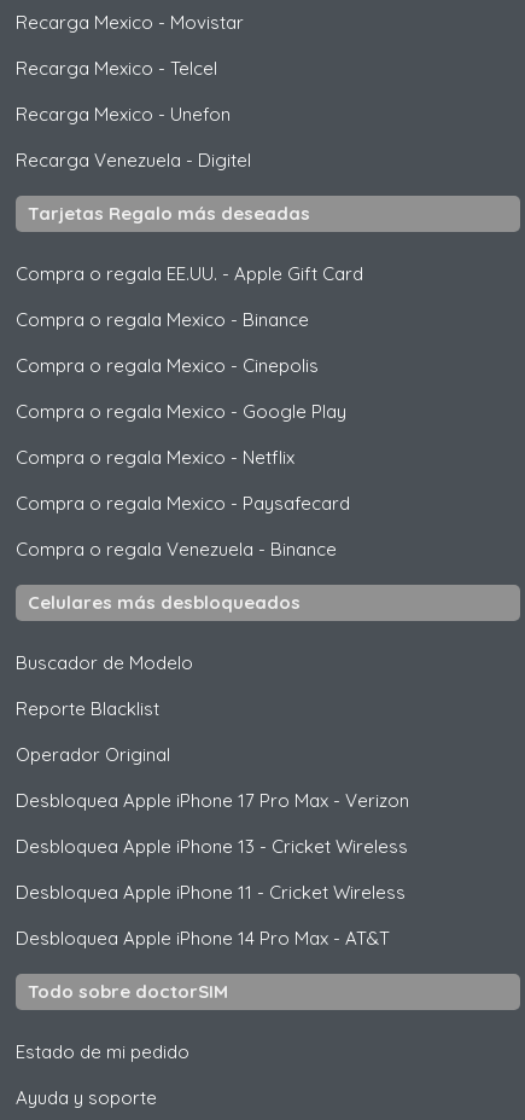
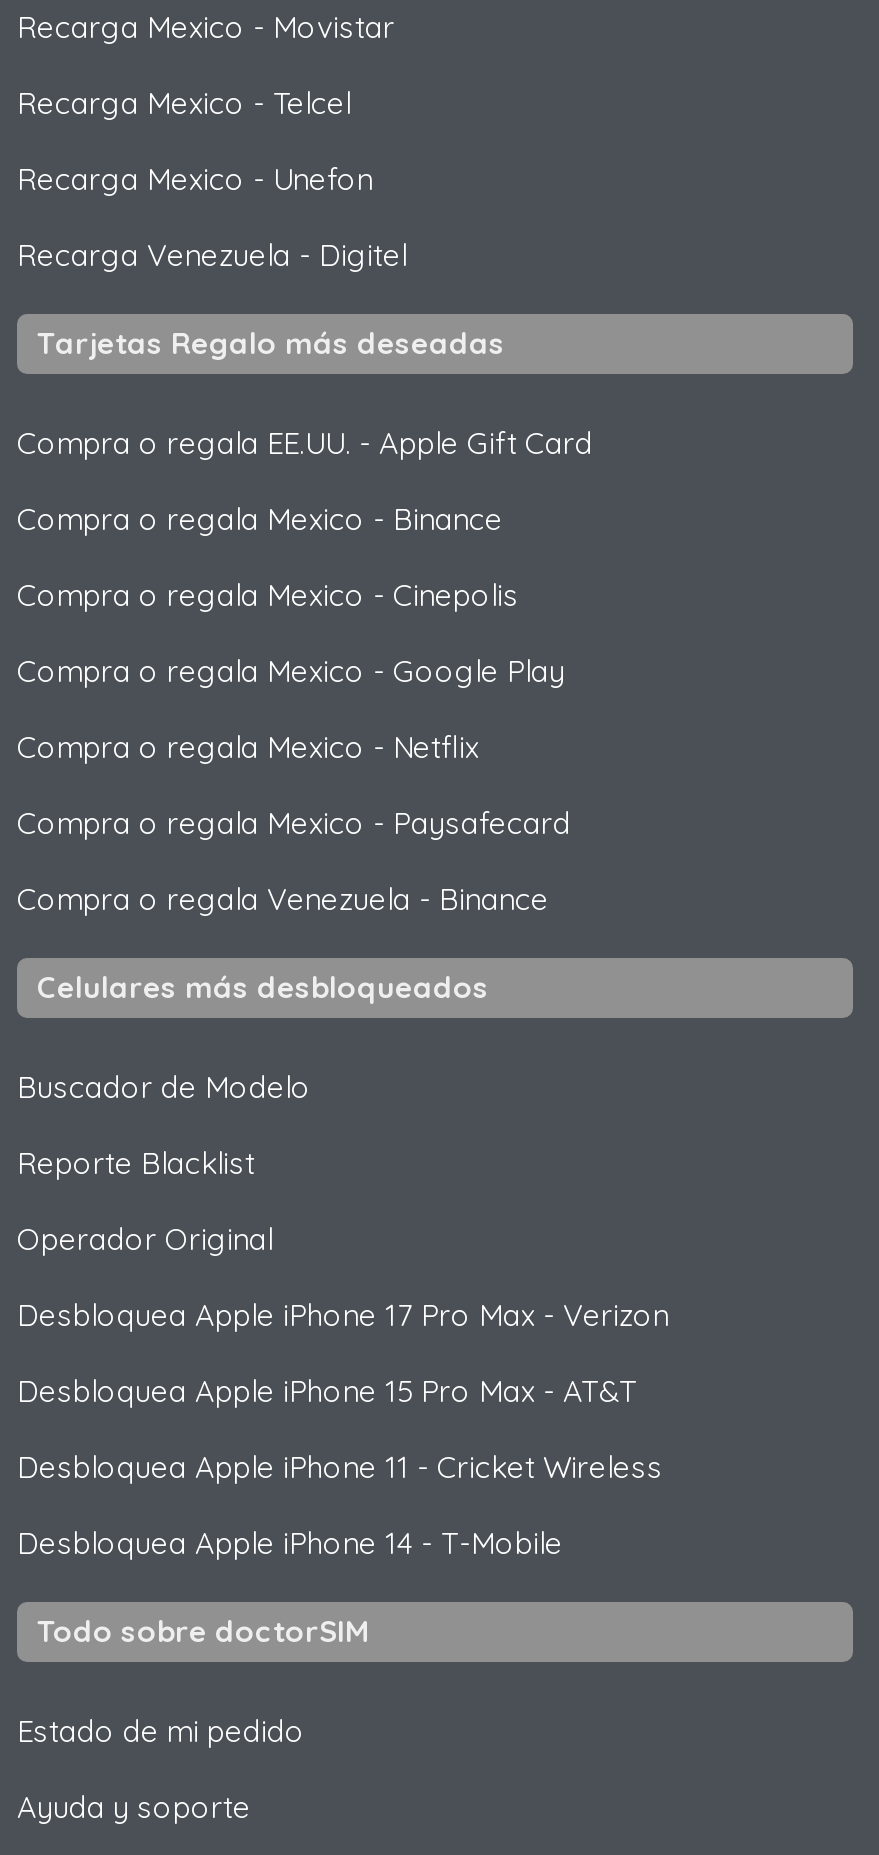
- Desbloquea Apple iPhone 13 - Cricket Wireless
+ Desbloquea Apple iPhone 15 Pro Max - AT&T

- Desbloquea Apple iPhone 14 Pro Max - AT&T
+ Desbloquea Apple iPhone 14 - T-Mobile
